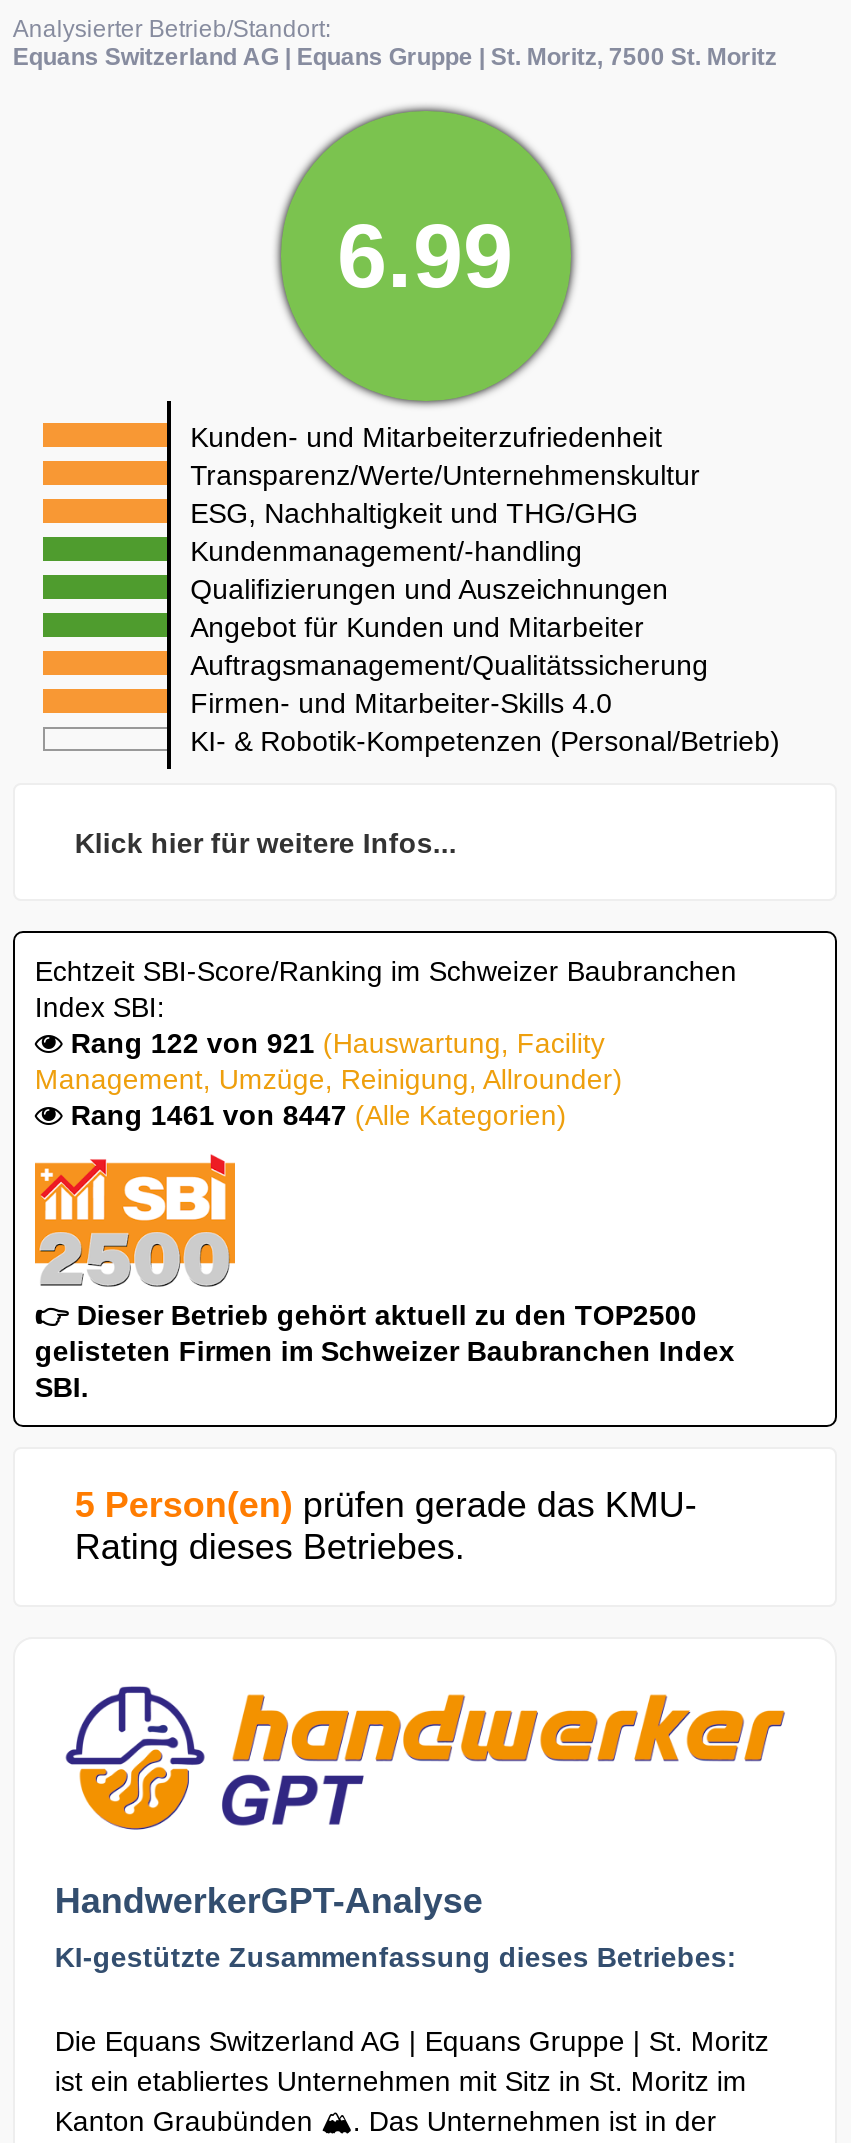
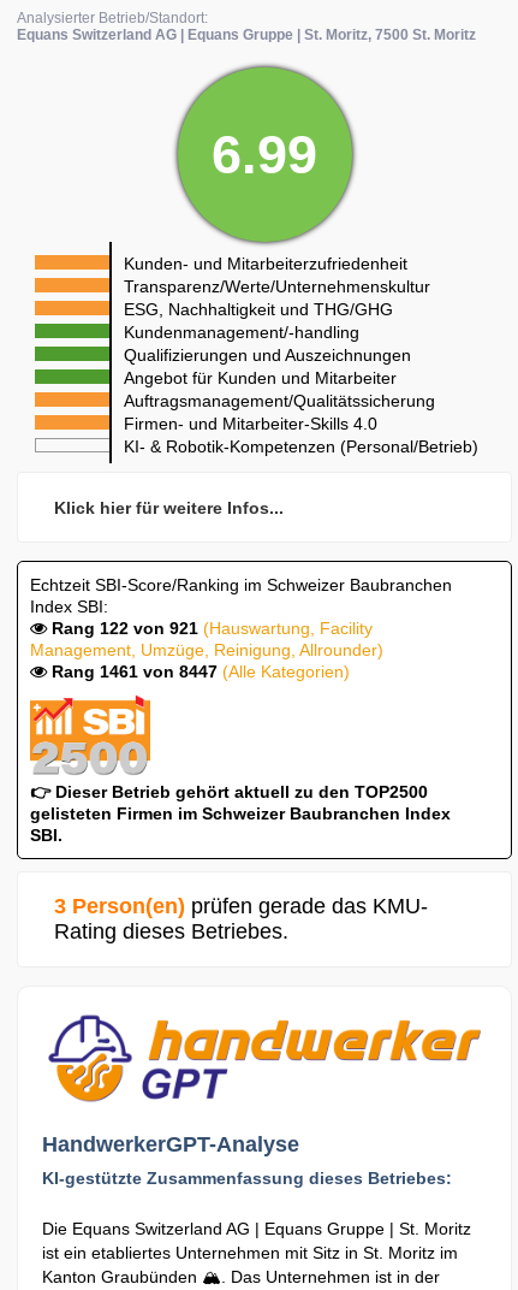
- 5 Person(en) prüfen gerade das KMU-
+ 3 Person(en) prüfen gerade das KMU-
